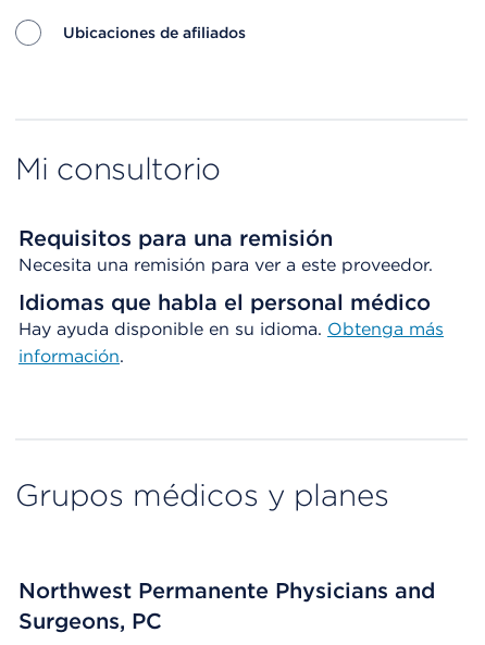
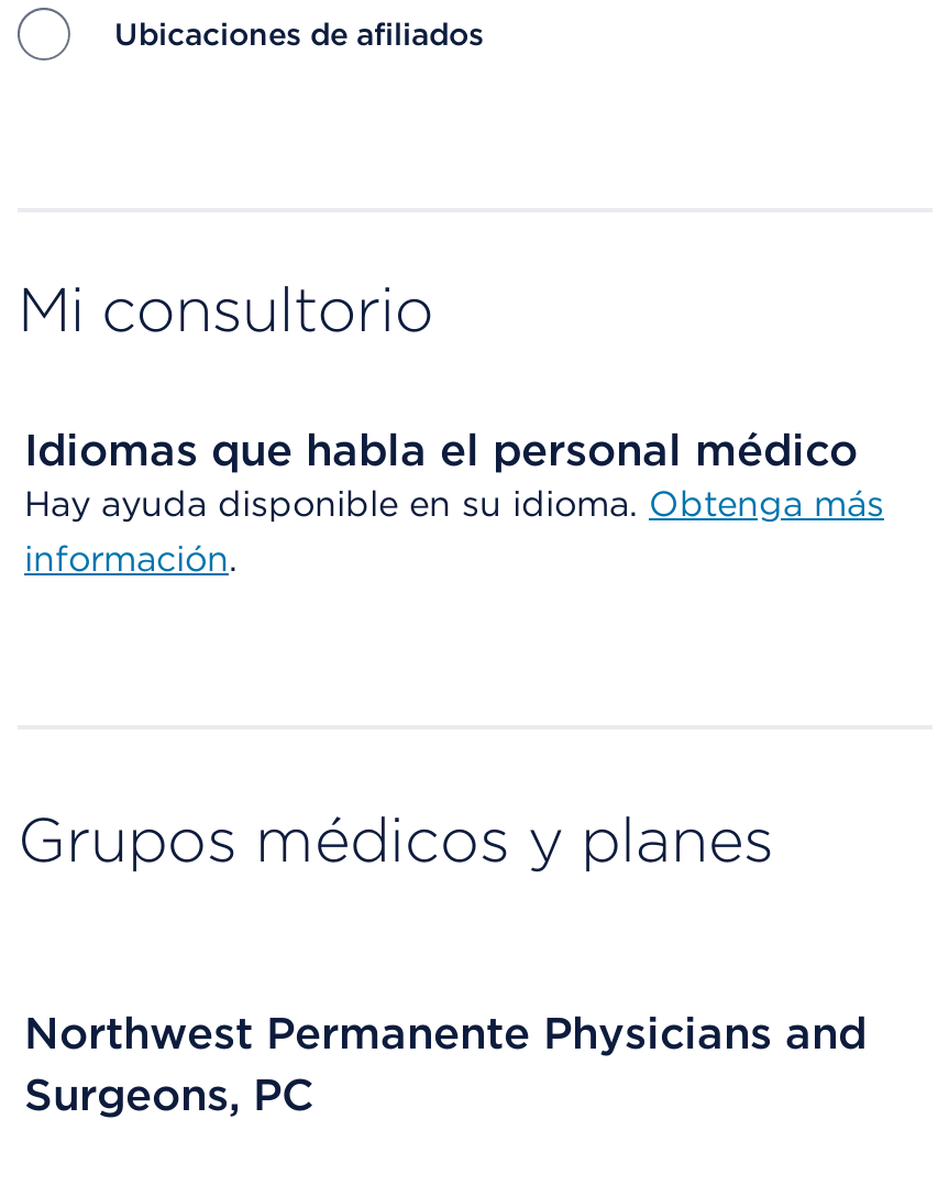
- Requisitos para una remisión
- Necesita una remisión para ver a este proveedor.
